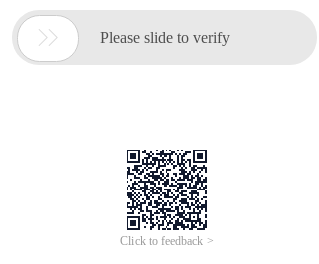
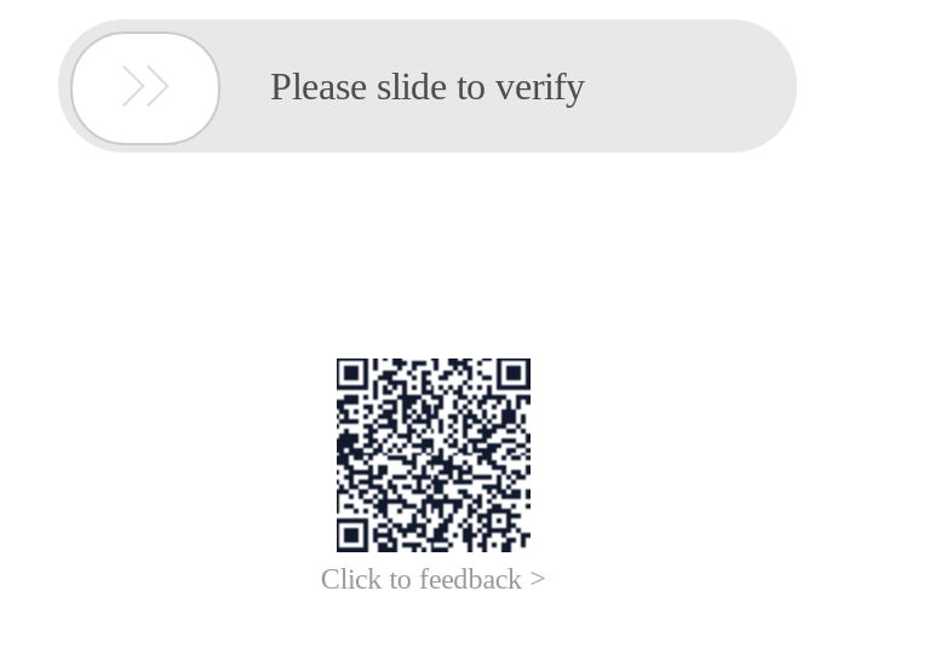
- [image]
+ [image]
